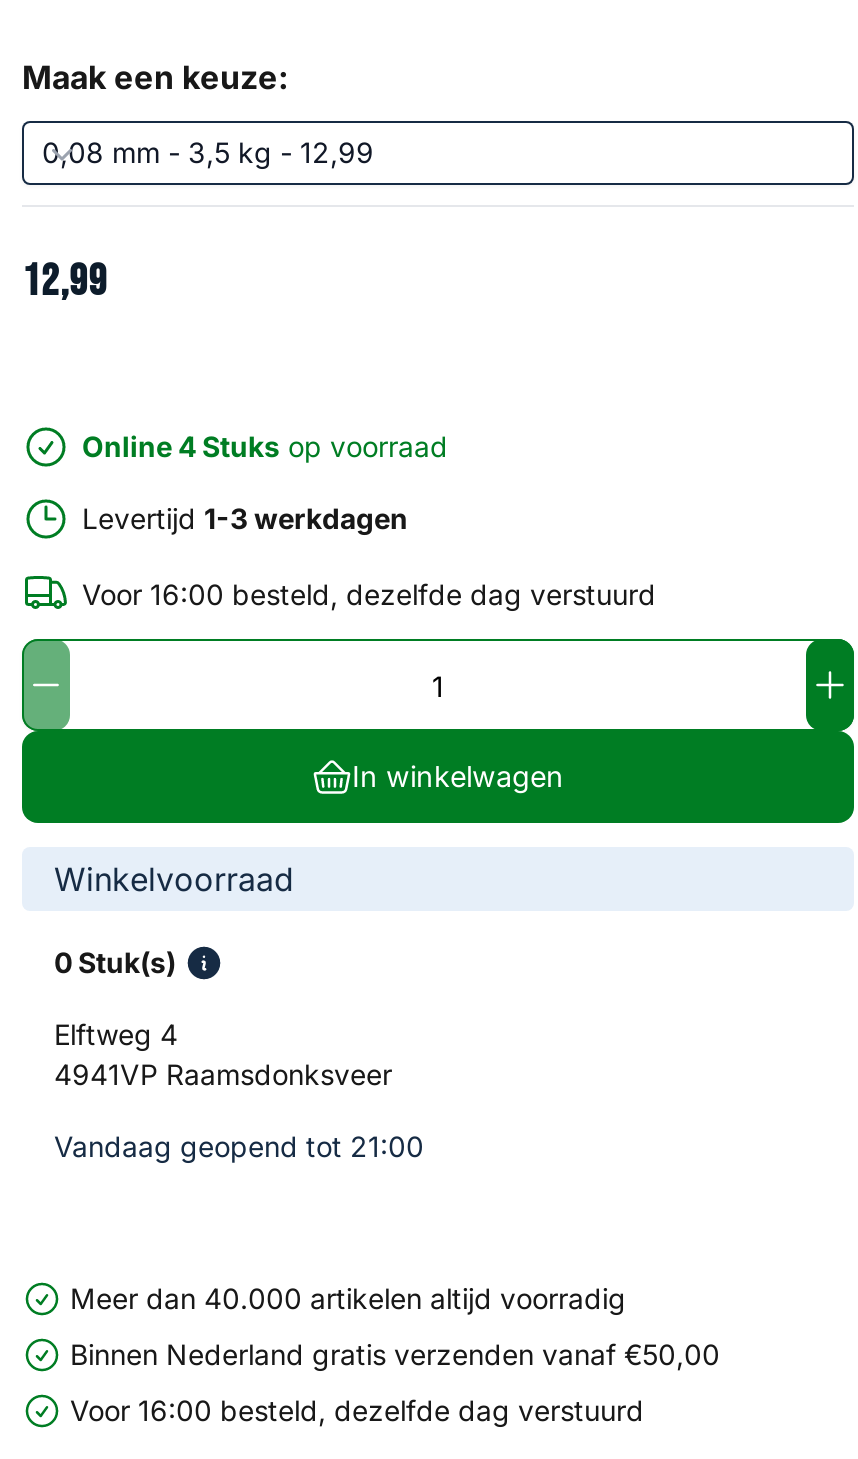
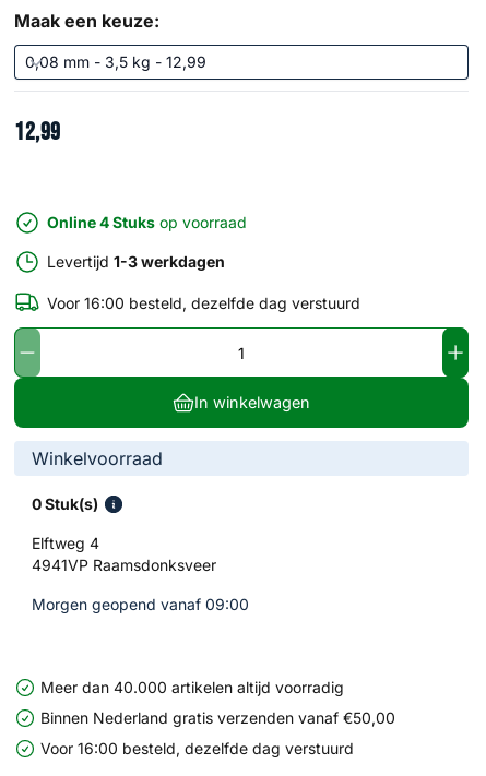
- Vandaag geopend tot 21:00
+ Morgen geopend vanaf 09:00
